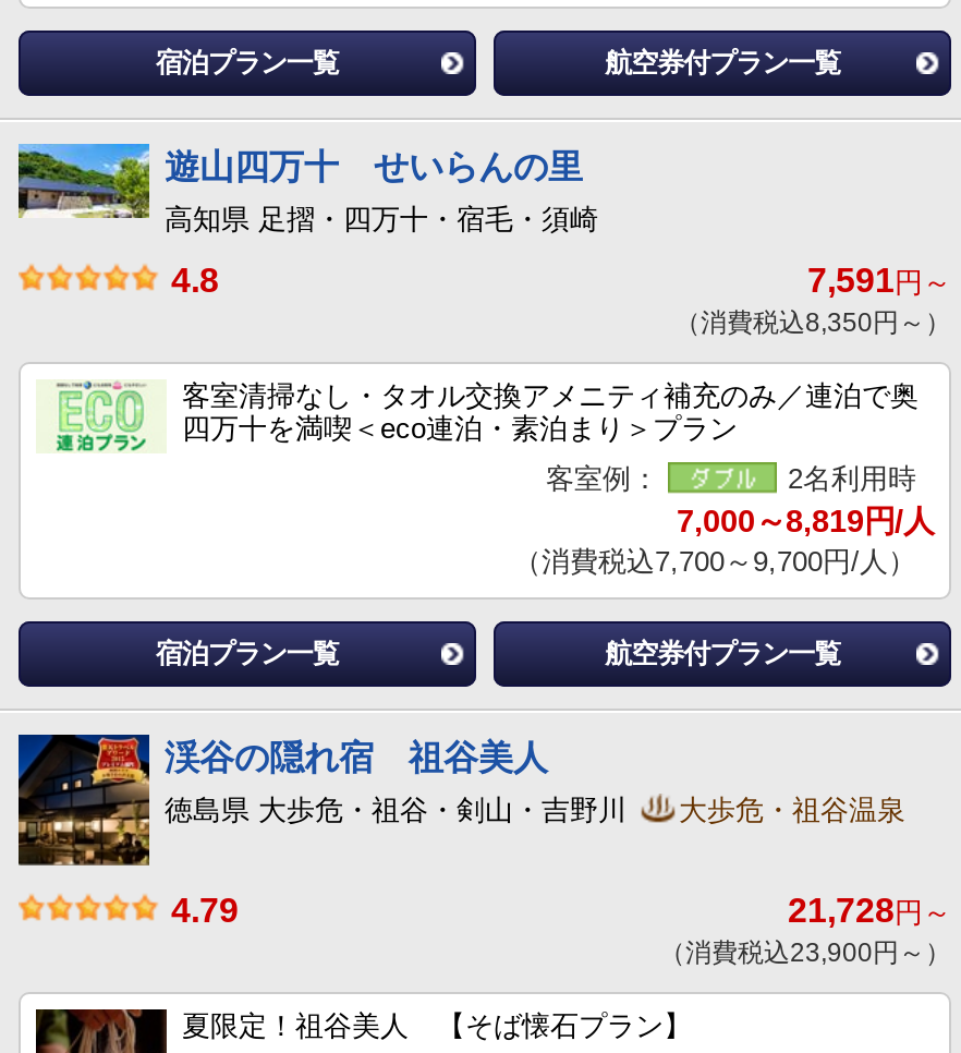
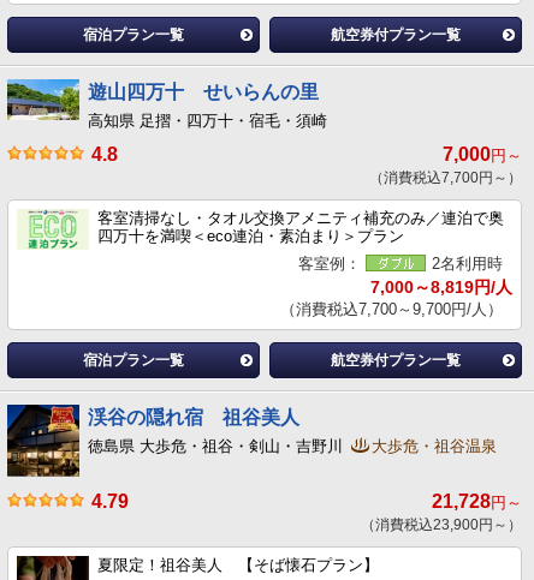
- 7,591円～
+ 7,000円～

- （消費税込8,350円～）
+ （消費税込7,700円～）
